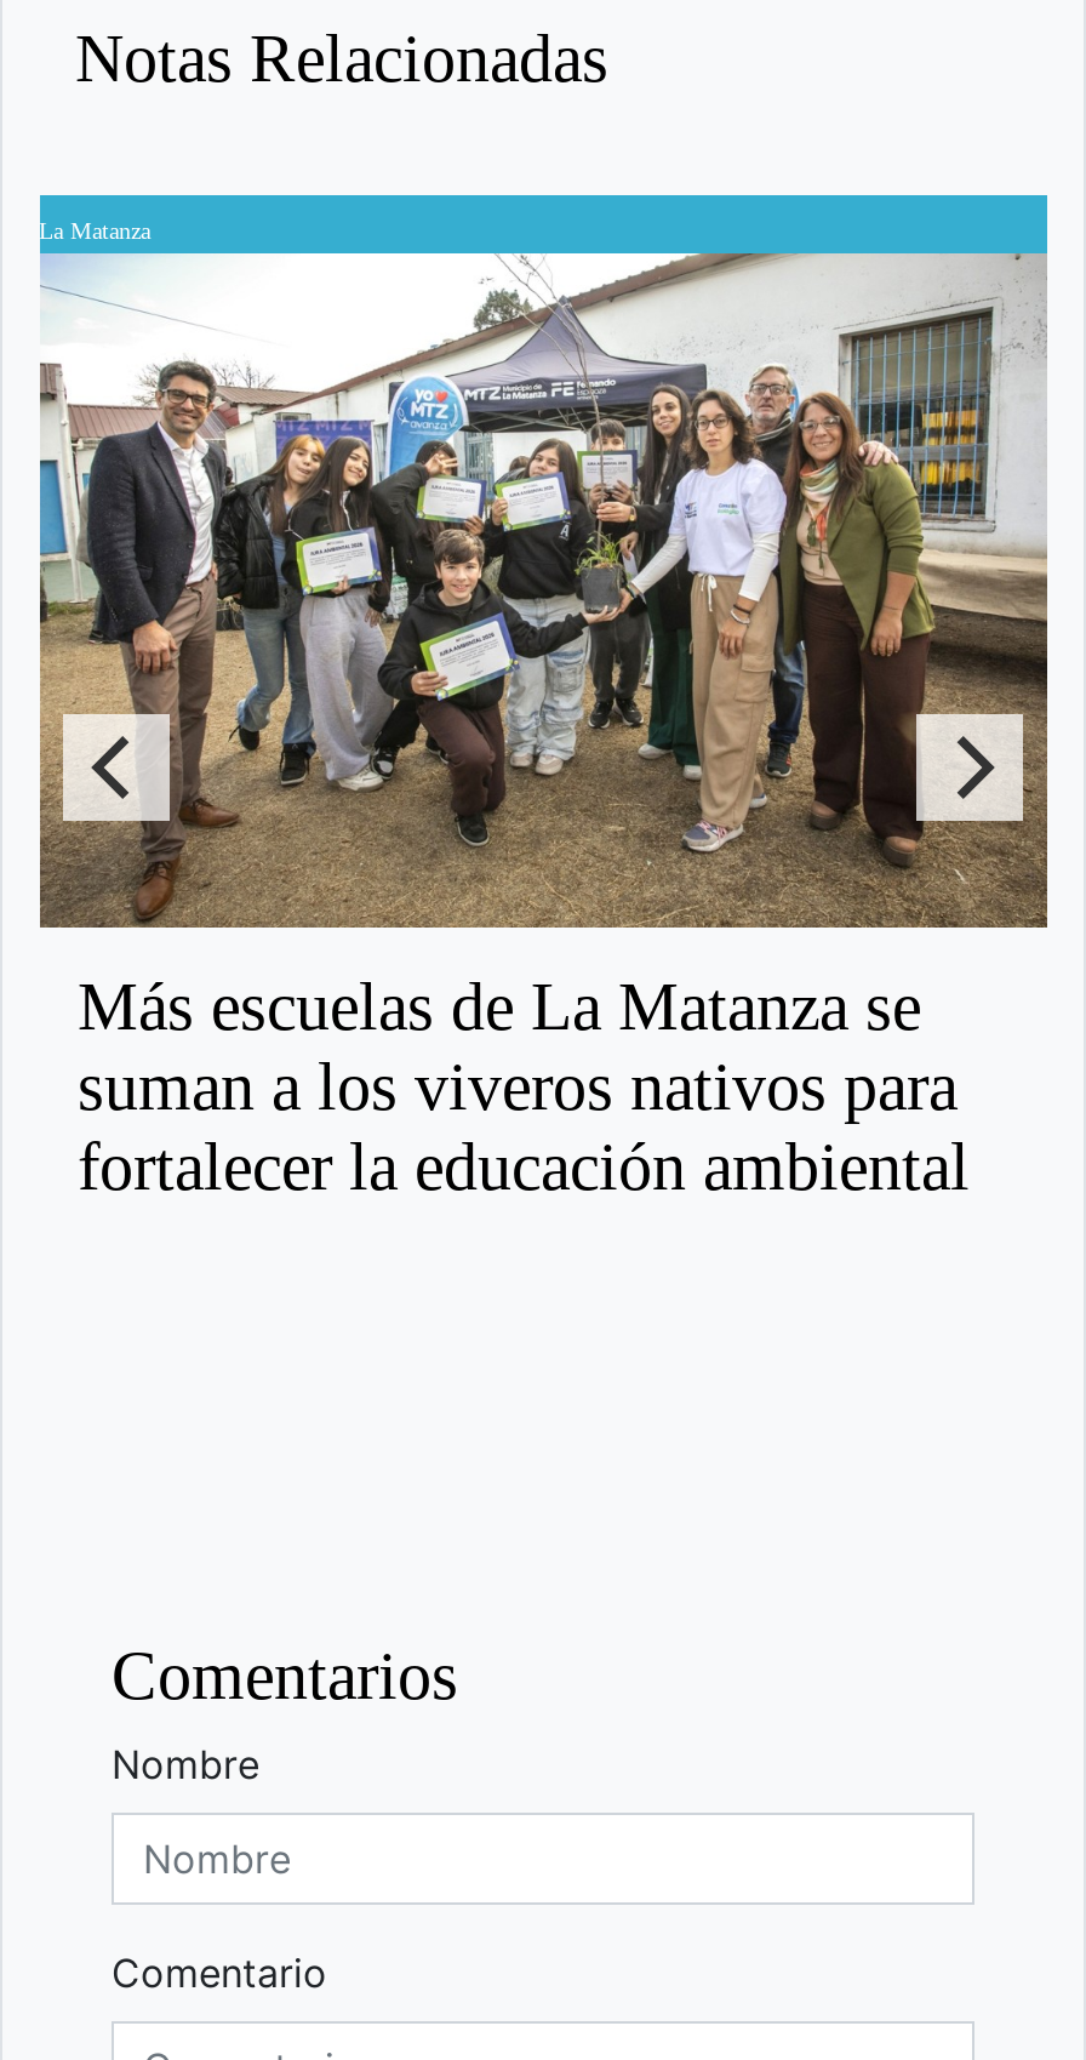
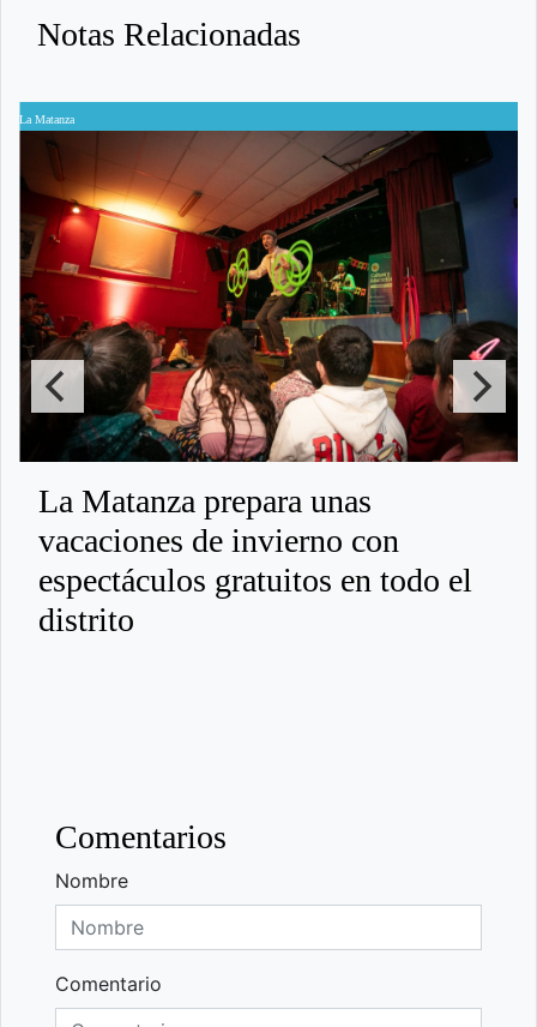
- [image]
- Más escuelas de La Matanza se
- suman a los viveros nativos para
- fortalecer la educación ambiental
+ [image]
+ La Matanza prepara unas
+ vacaciones de invierno con
+ espectáculos gratuitos en todo el
+ distrito
